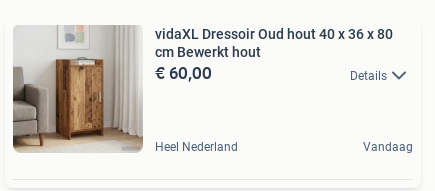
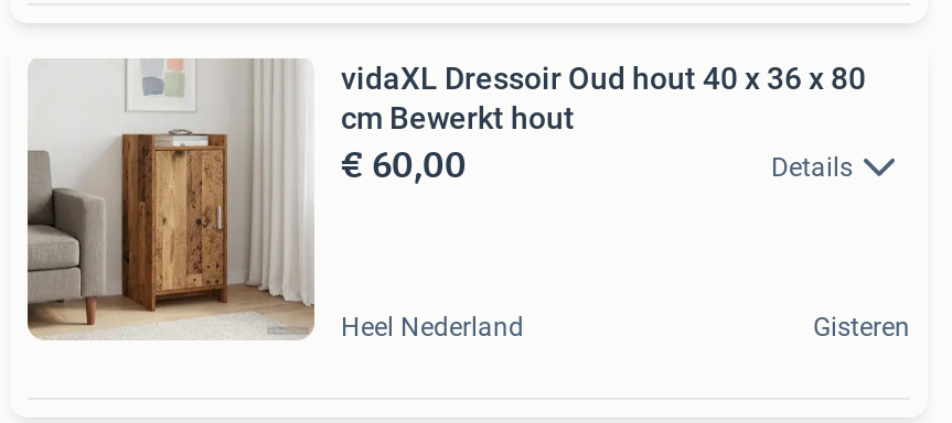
- Vandaag
+ Gisteren
